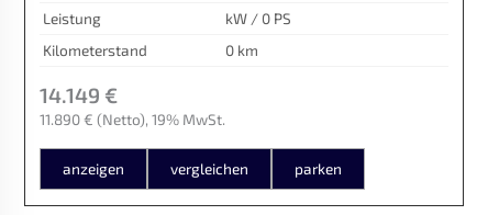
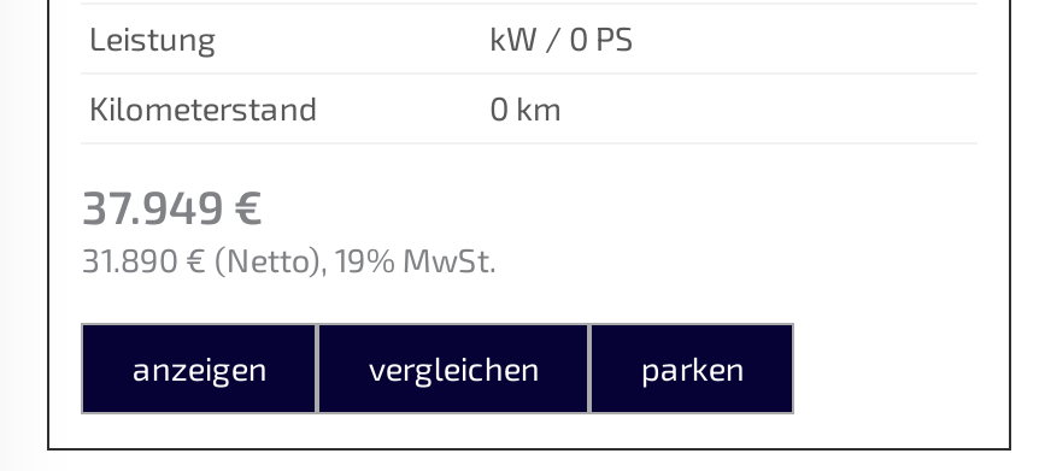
- 14.149 €
+ 37.949 €

- 11.890 €(Netto) 19% MwSt.
+ 31.890 €(Netto) 19% MwSt.
